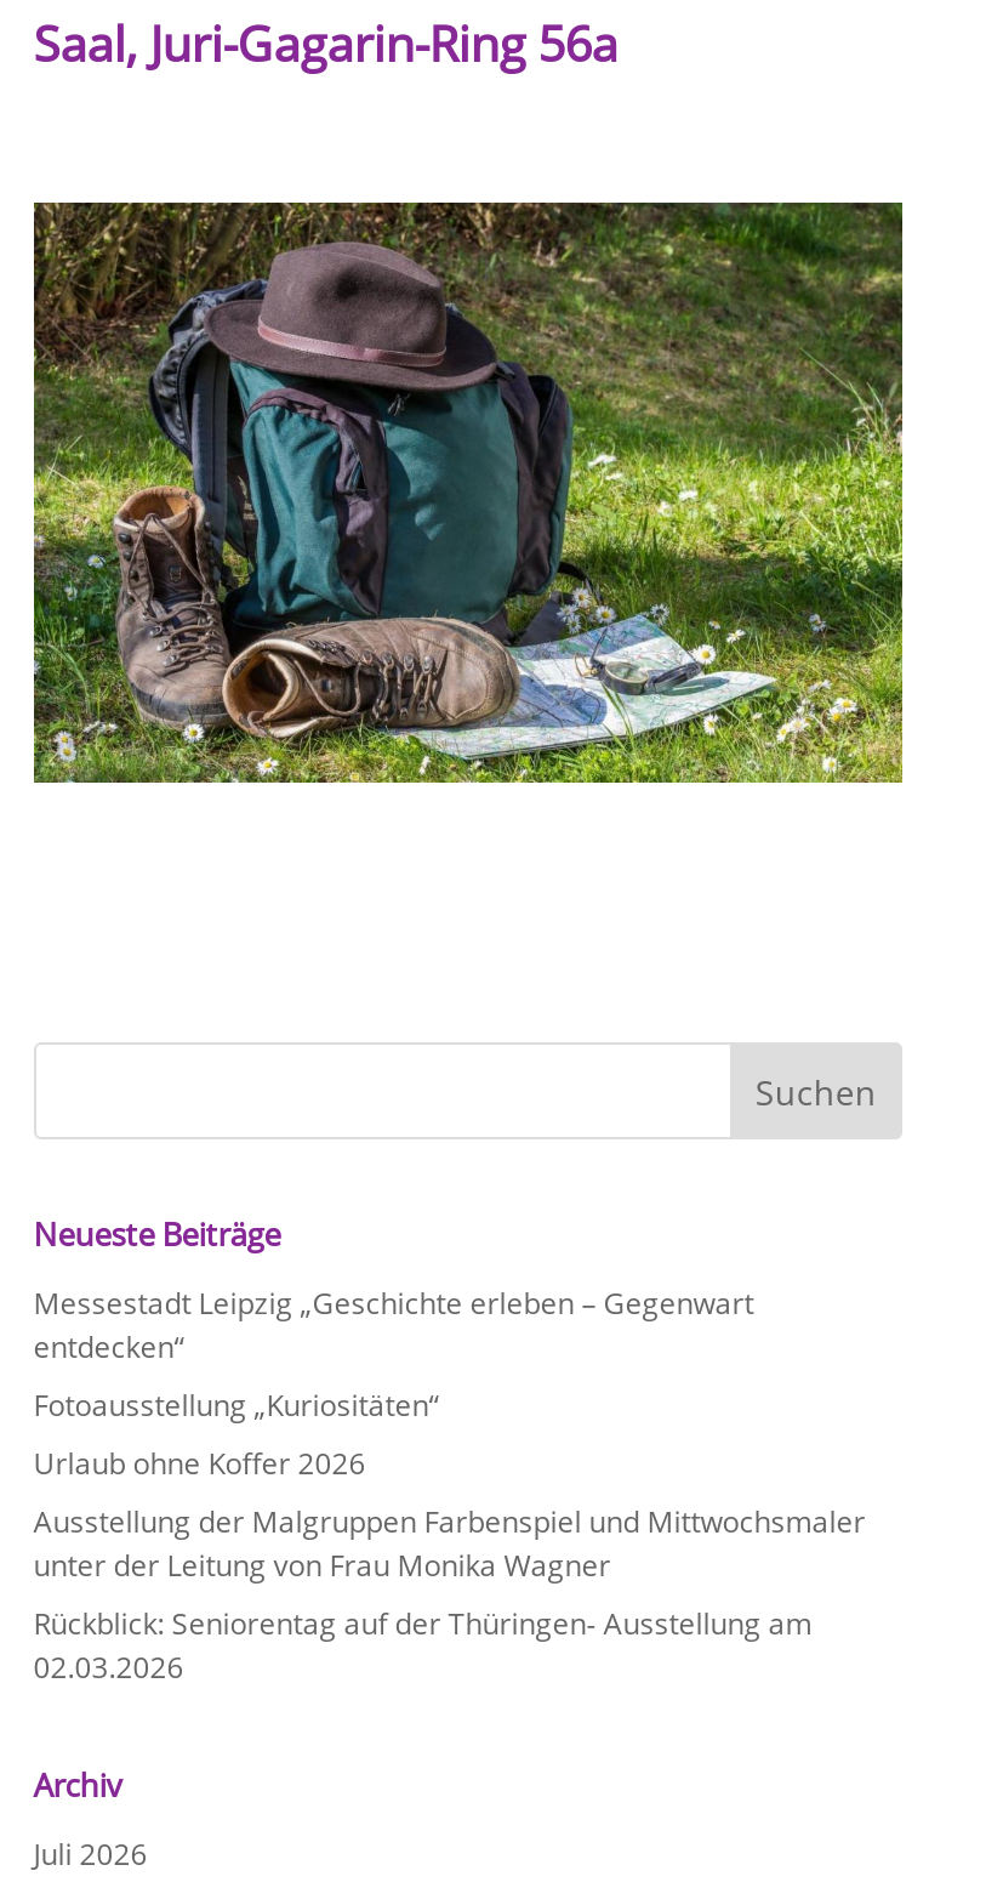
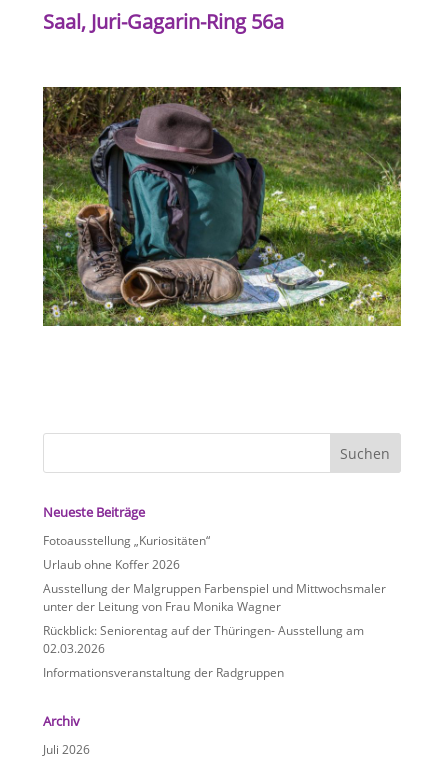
- Messestadt Leipzig „Geschichte erleben – Gegenwart
- entdecken“

moved up: Fotoausstellung „Kuriositäten“ | Urlaub ohne Koffer 2026 | Ausstellung der Malgruppen Farbenspiel und Mittwochsmaler | unter der Leitung von Frau Monika Wagner | Rückblick: Seniorentag auf der Thüringen- Ausstellung am | 02.03.2026

+ Informationsveranstaltung der Radgruppen
